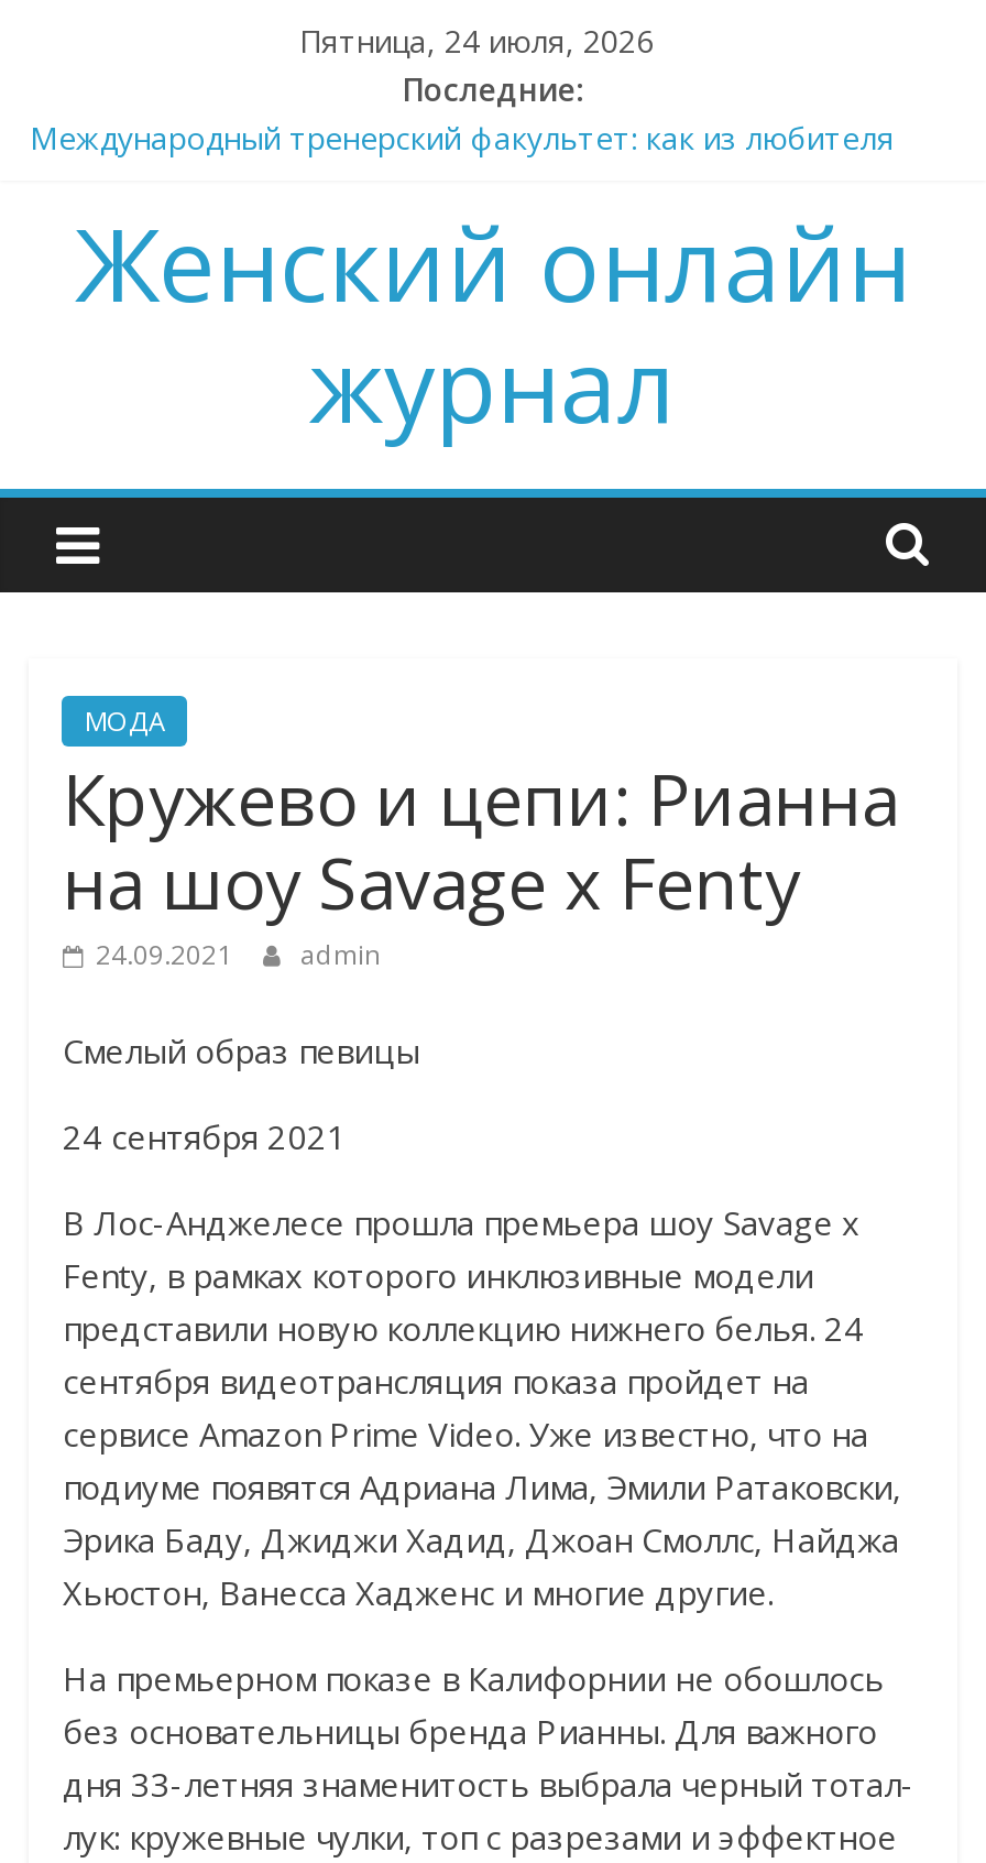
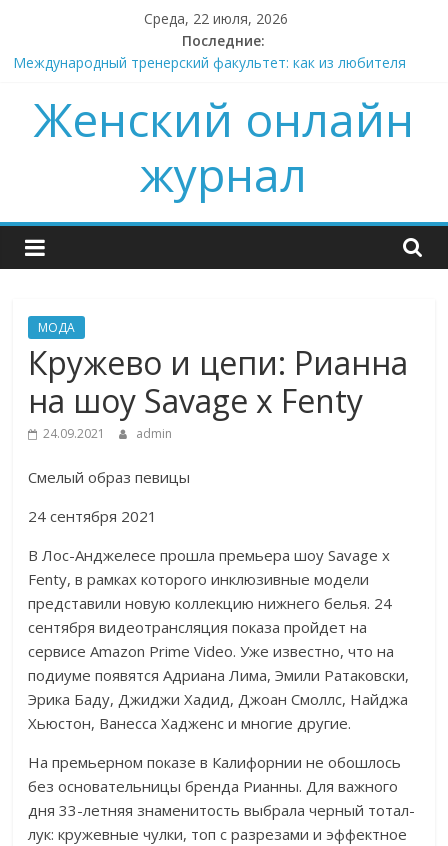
- Пятница, 24 июля, 2026
+ Среда, 22 июля, 2026
